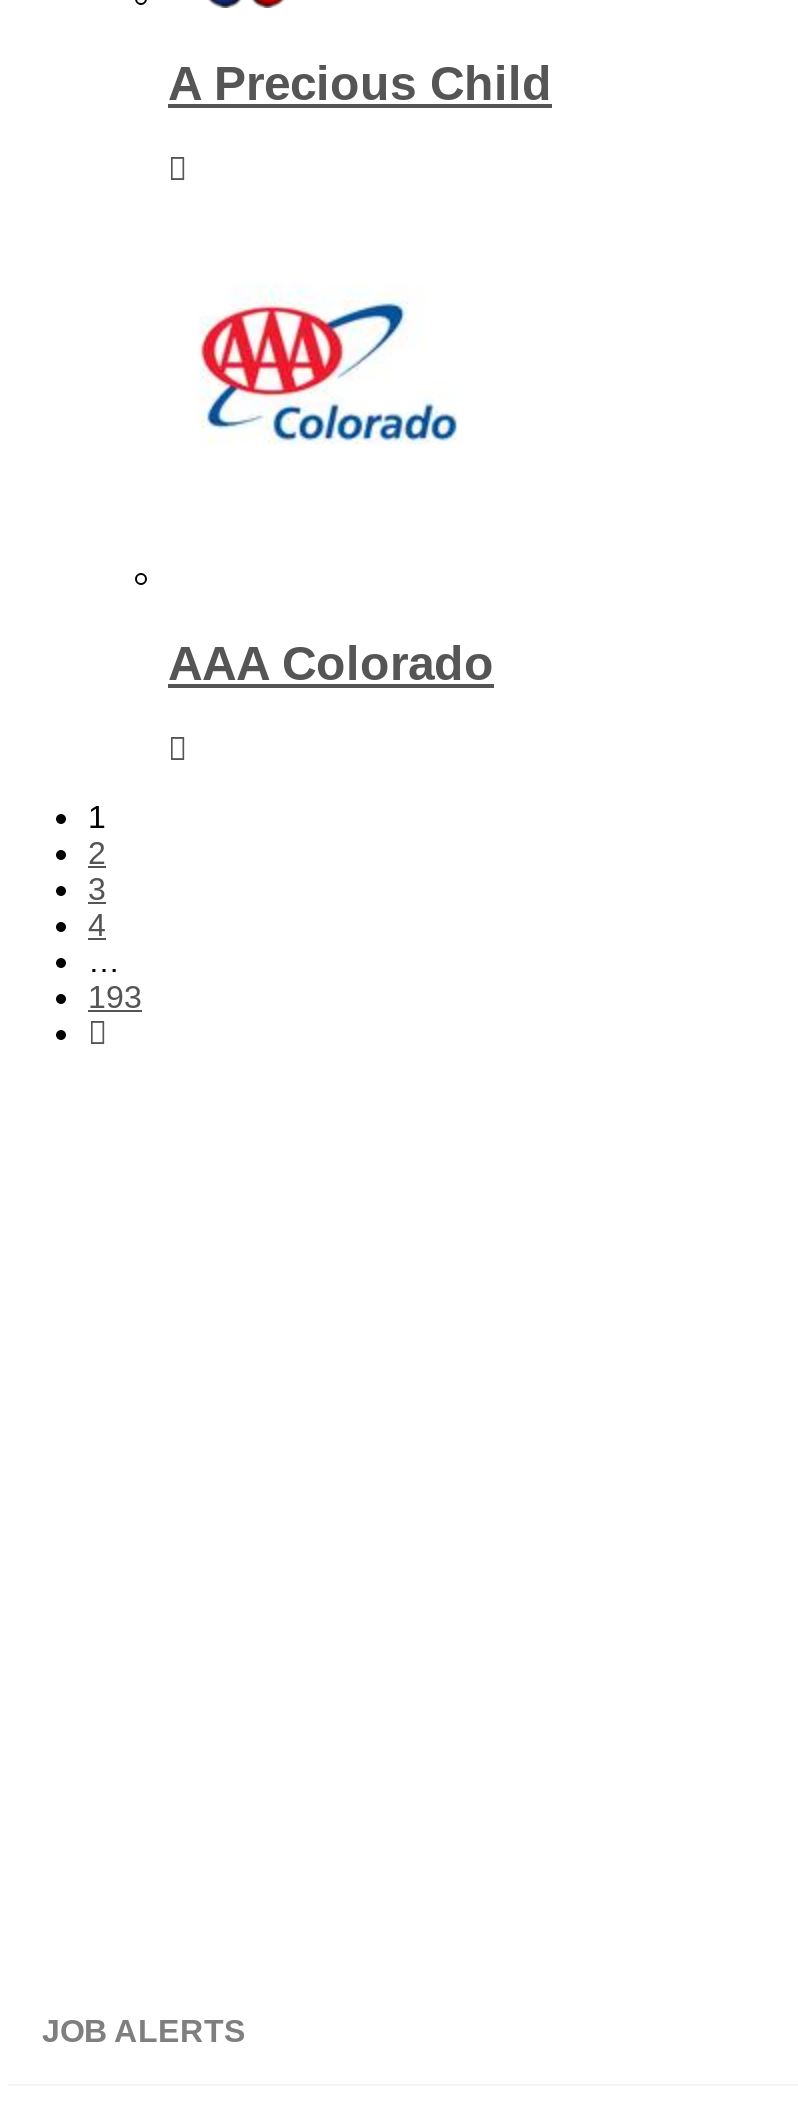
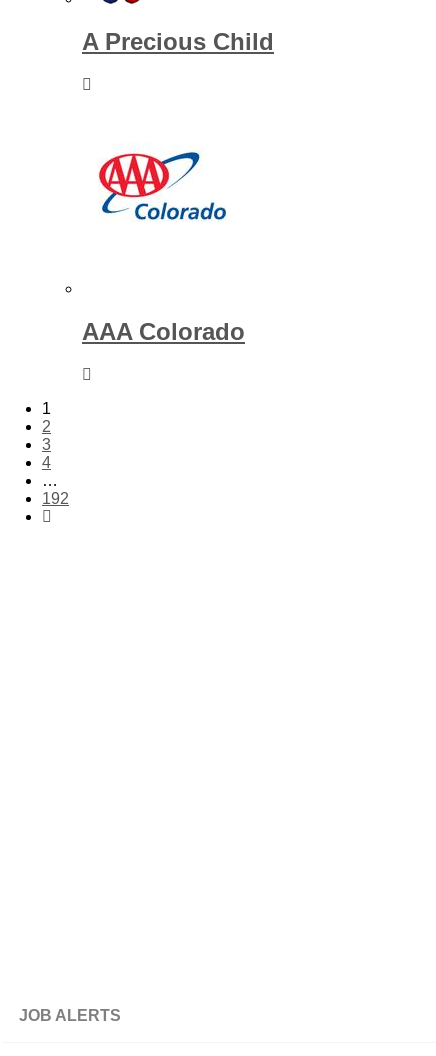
- 193
+ 192
